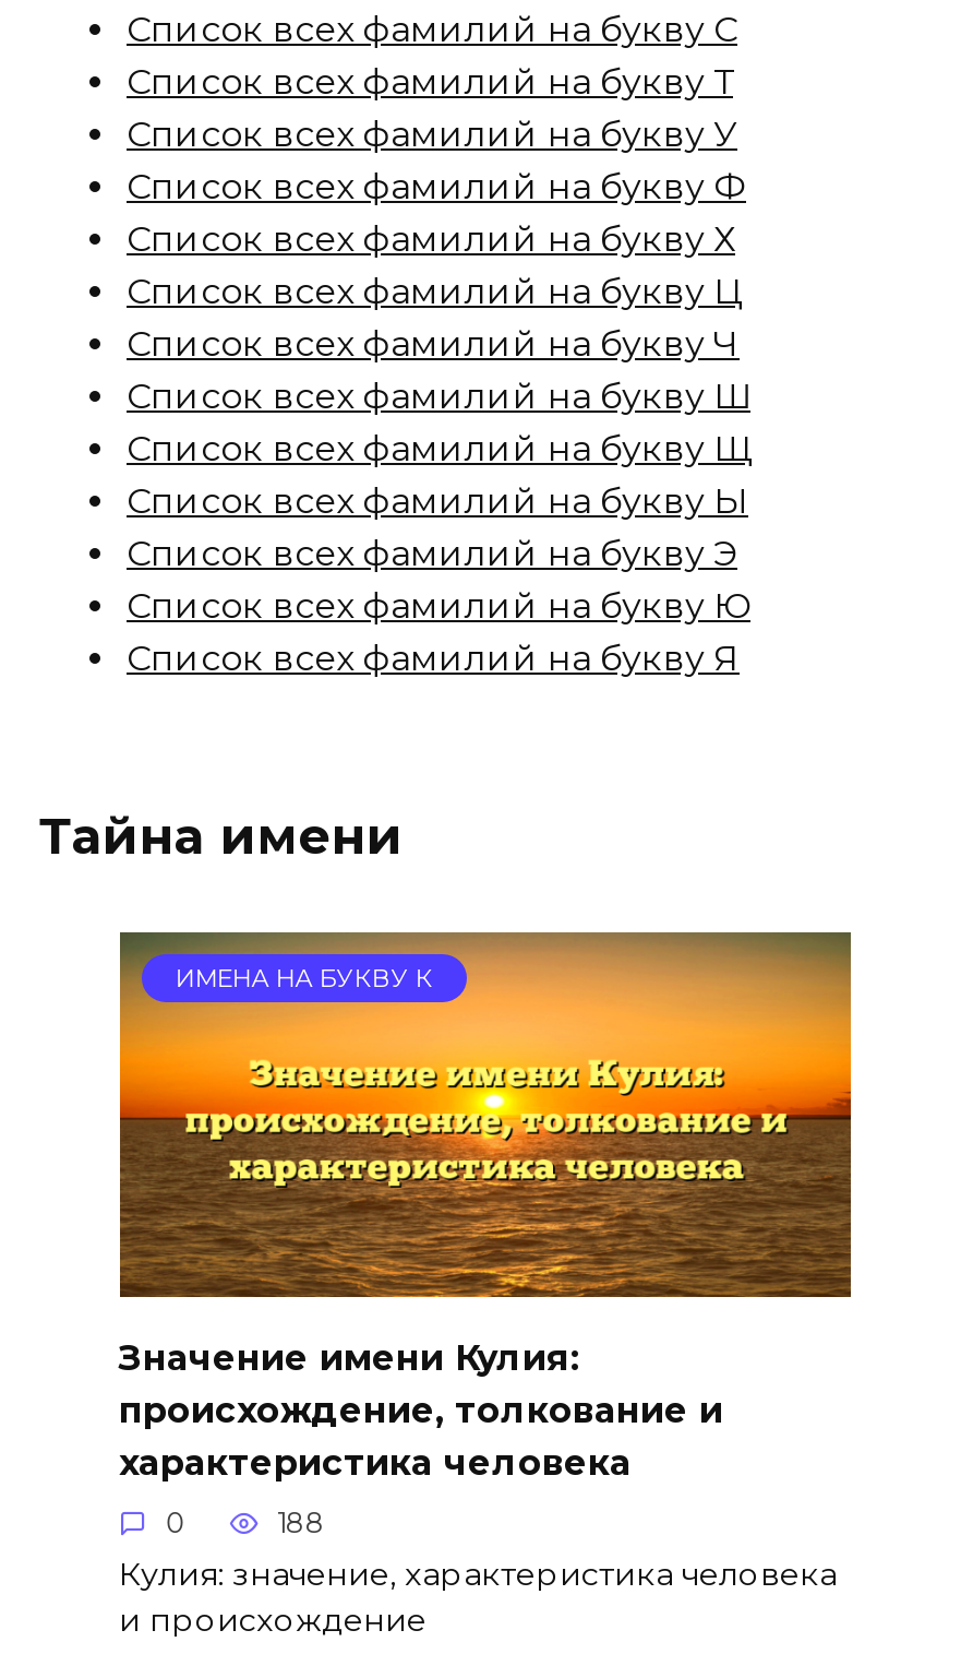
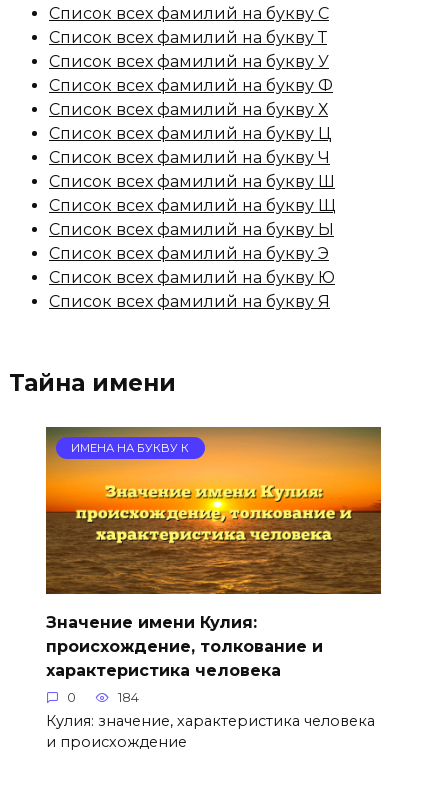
- 188
+ 184
